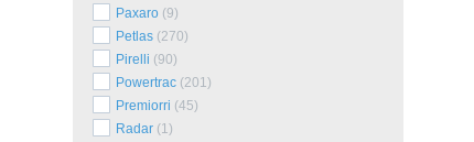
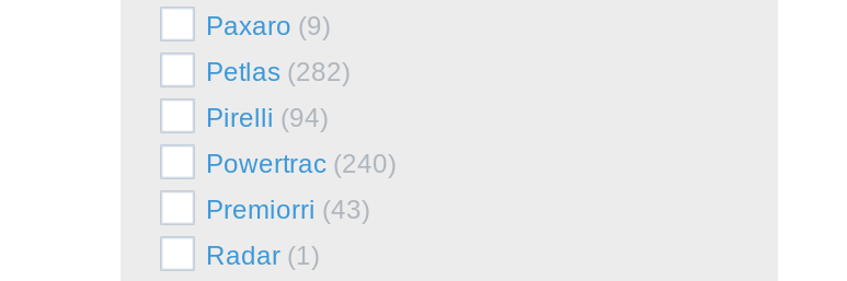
- Petlas (270)
+ Petlas (282)

- Pirelli (90)
+ Pirelli (94)

- Powertrac (201)
+ Powertrac (240)

- Premiorri (45)
+ Premiorri (43)
